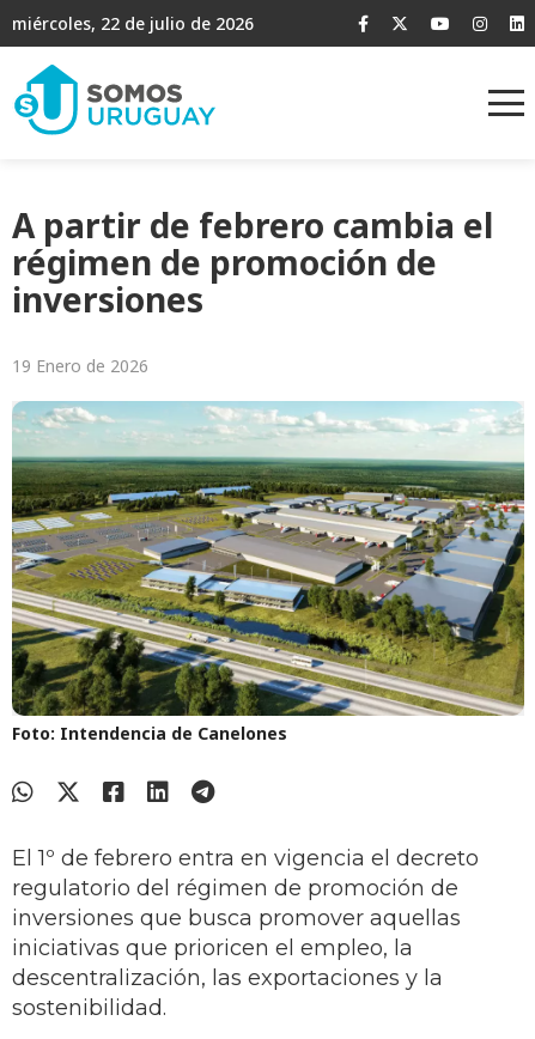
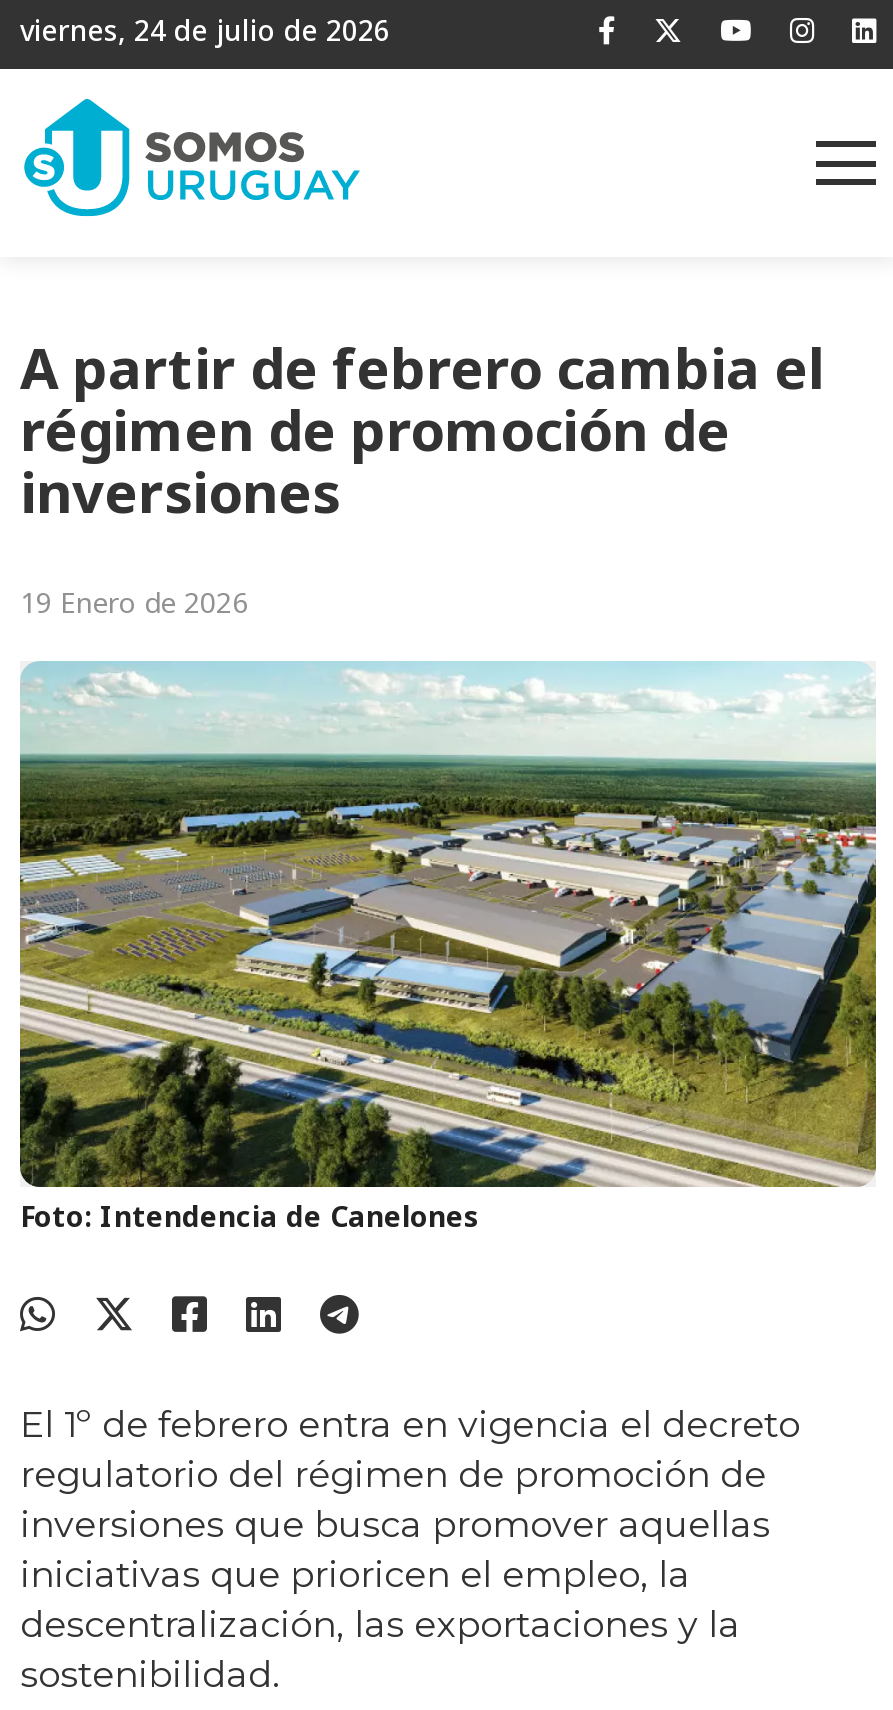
- miércoles, 22 de julio de 2026
+ viernes, 24 de julio de 2026
